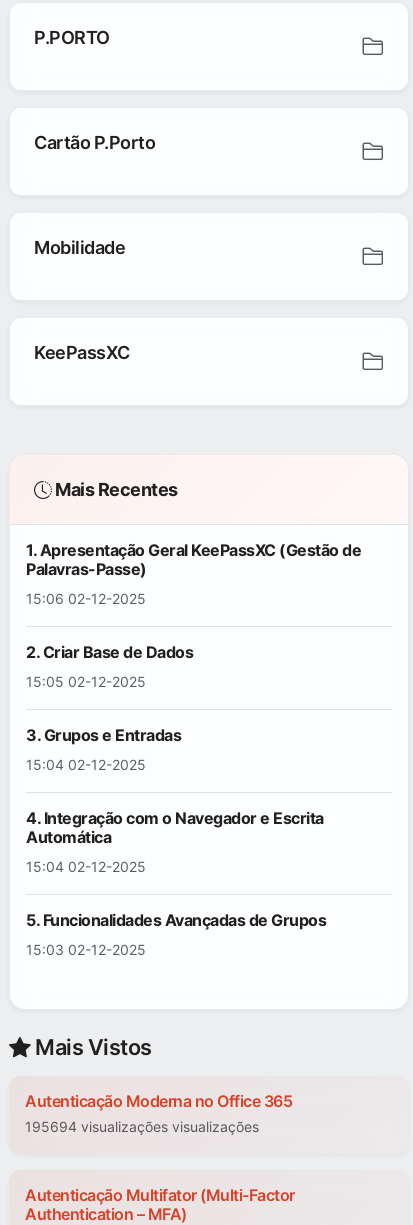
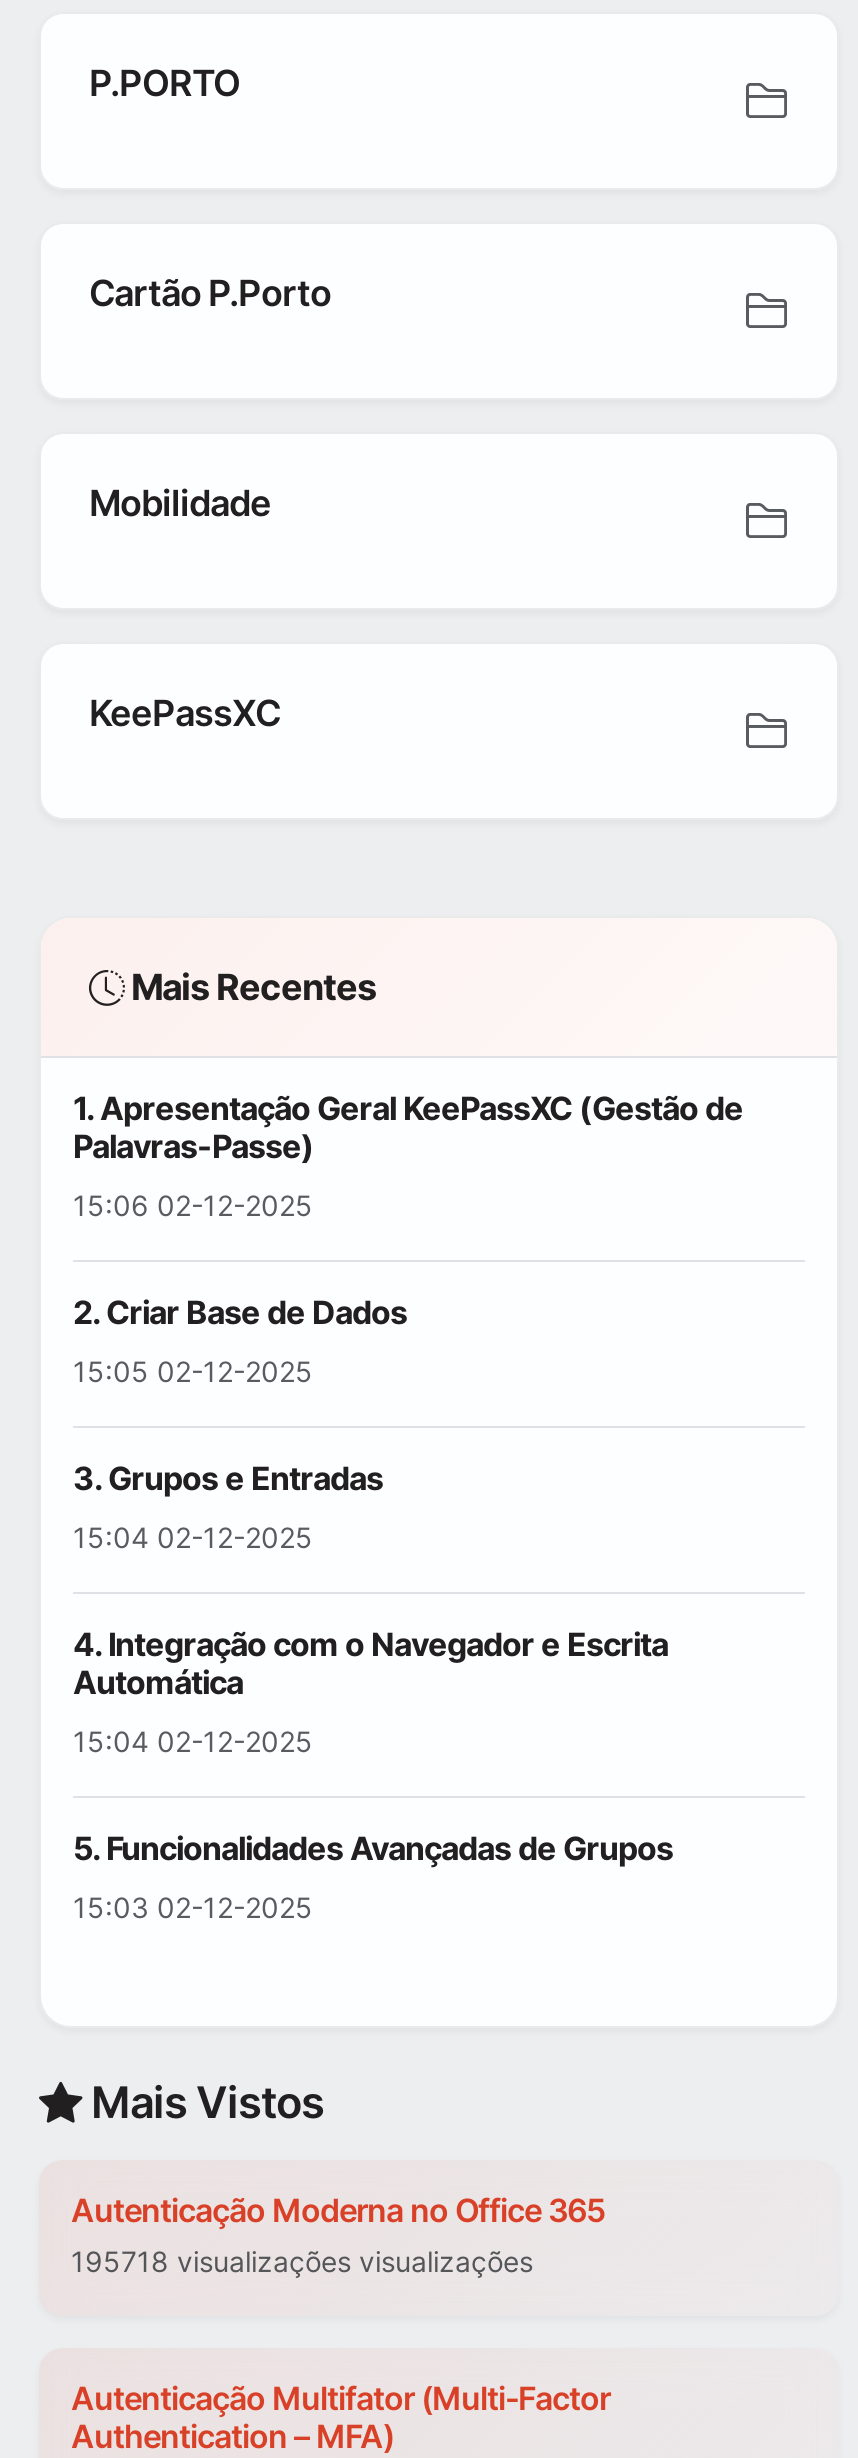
- 195694 visualizações visualizações
+ 195718 visualizações visualizações
